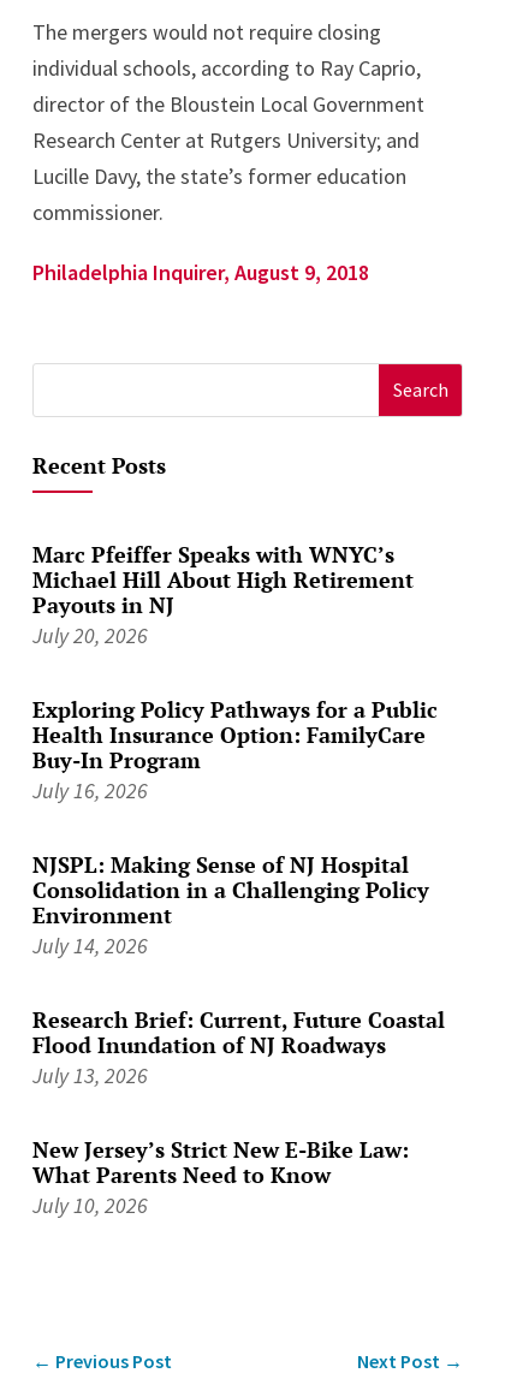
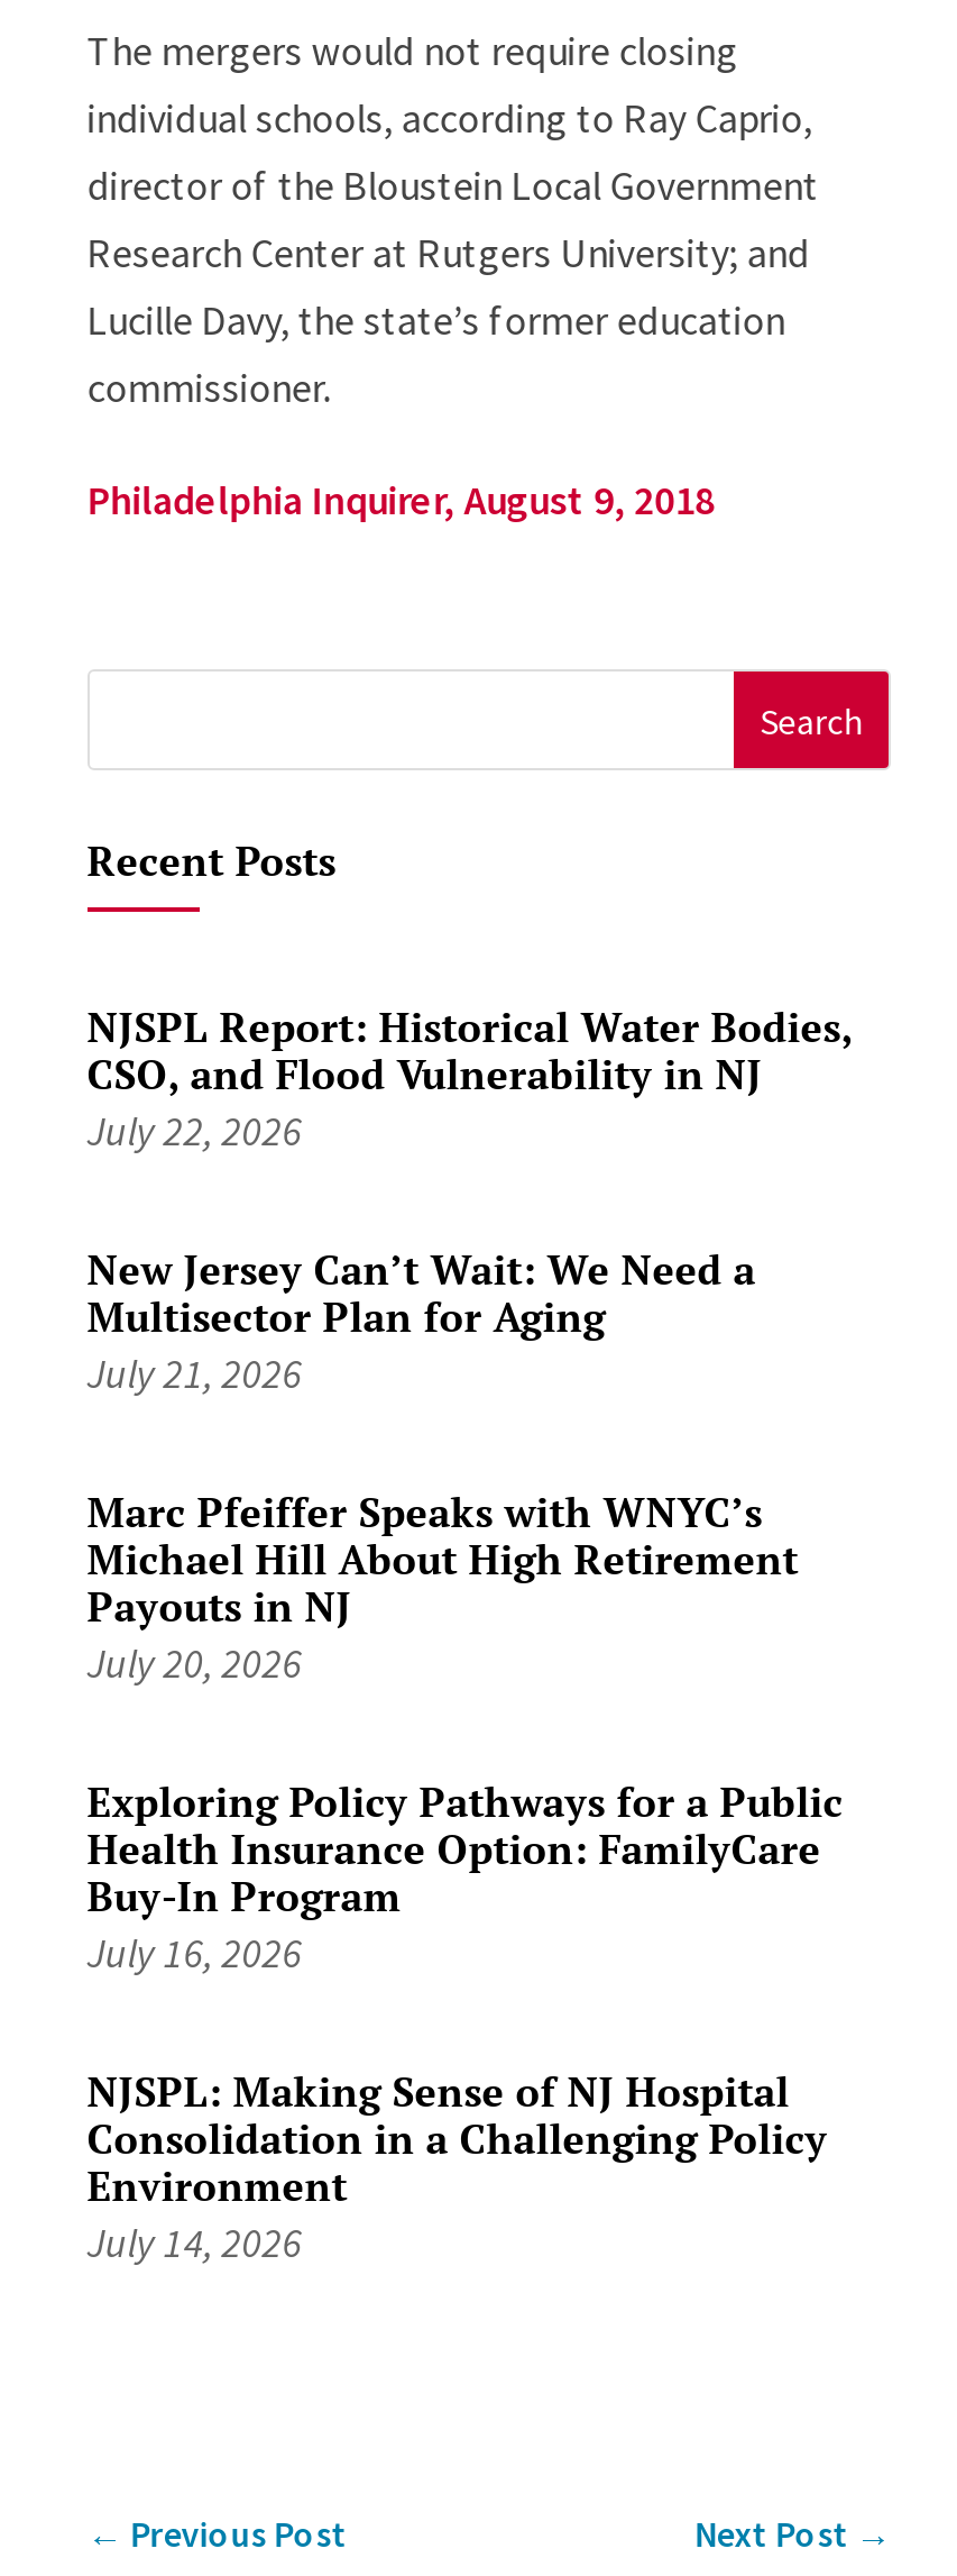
+ NJSPL Report: Historical Water Bodies,
+ CSO, and Flood Vulnerability in NJ
+ July 22, 2026
+ New Jersey Can’t Wait: We Need a
+ Multisector Plan for Aging
+ July 21, 2026

moved down: Marc Pfeiffer Speaks with WNYC’s | Michael Hill About High Retirement | Payouts in NJ | ... | Environment | July 14, 2026

- Research Brief: Current, Future Coastal
- Flood Inundation of NJ Roadways
- July 13, 2026
- New Jersey’s Strict New E-Bike Law:
- What Parents Need to Know
- July 10, 2026
